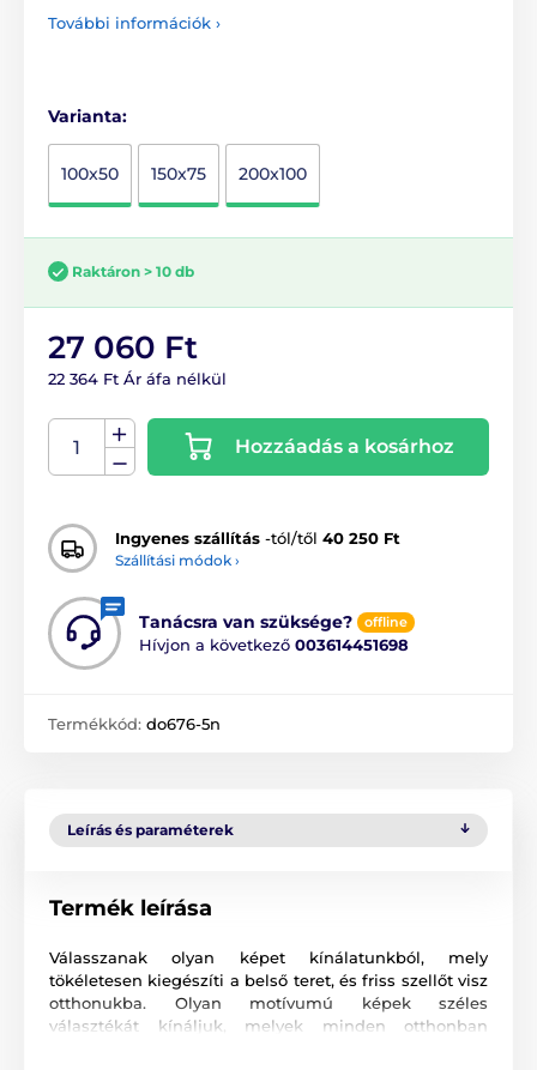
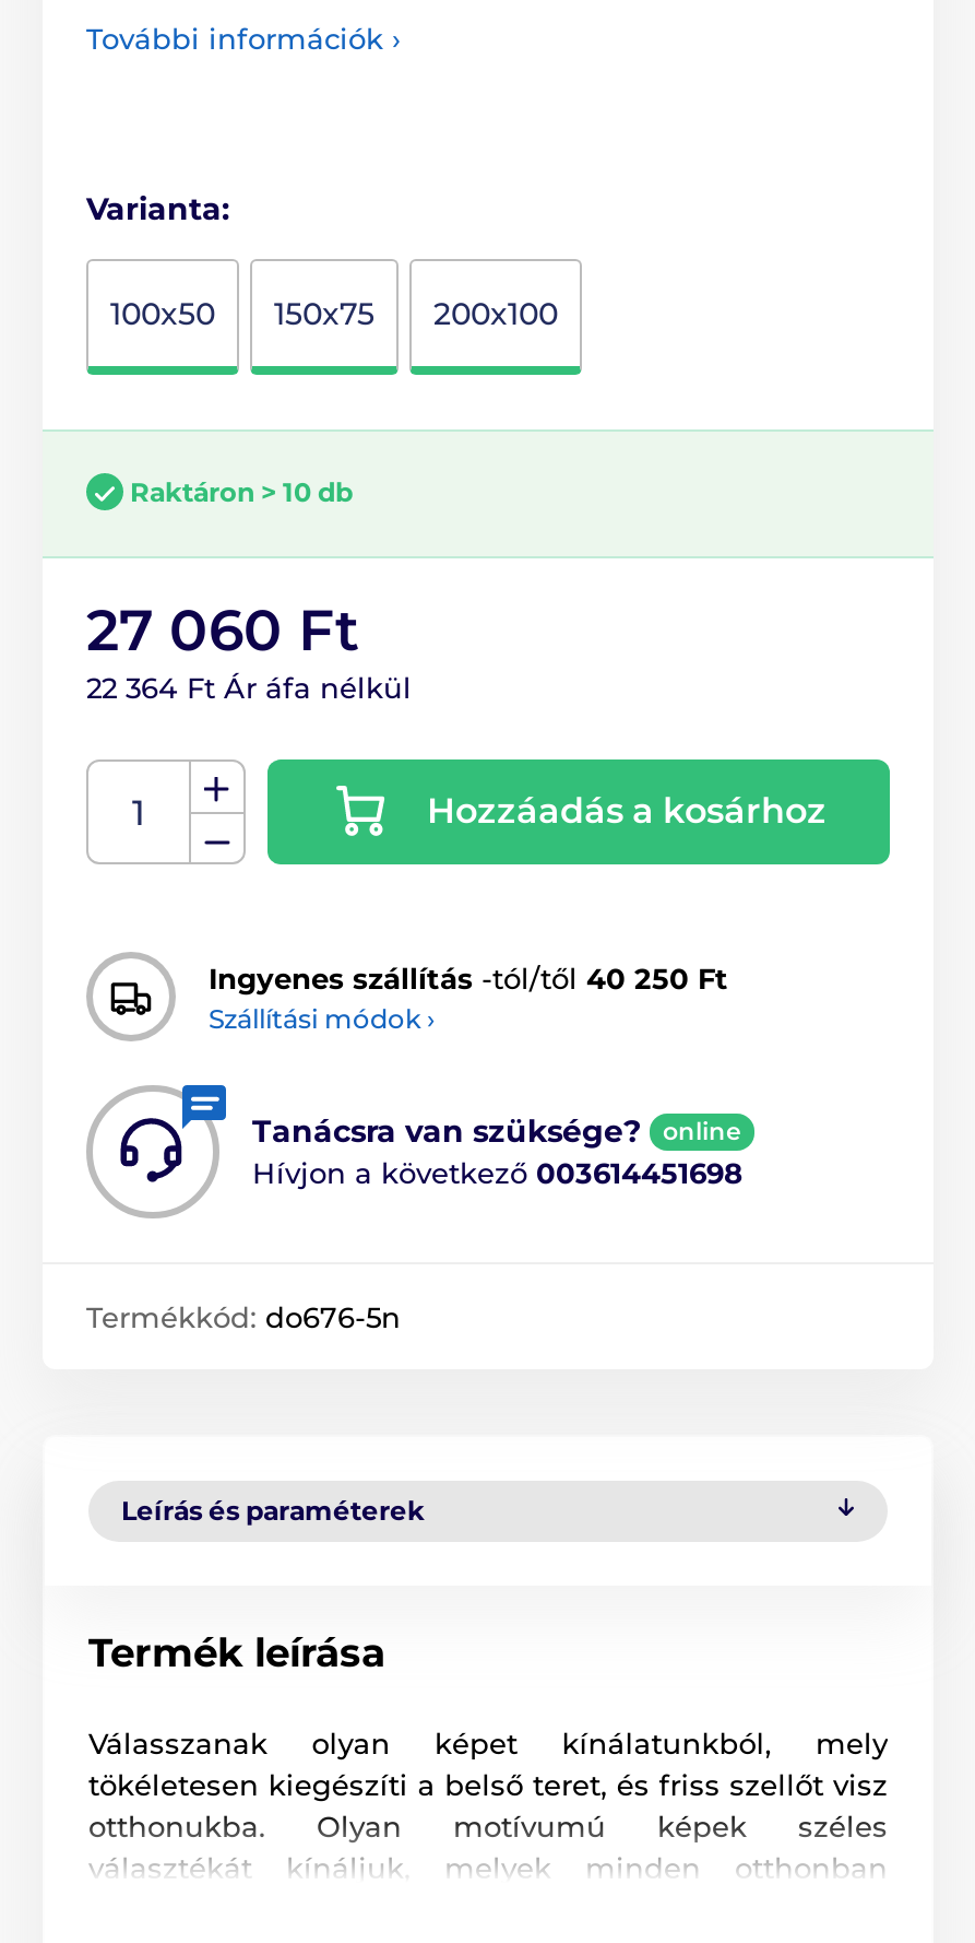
- offline
+ online
